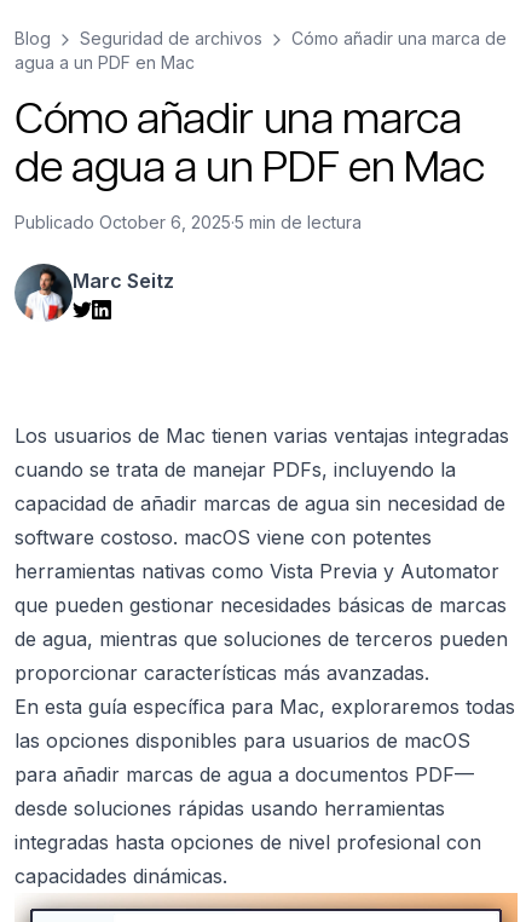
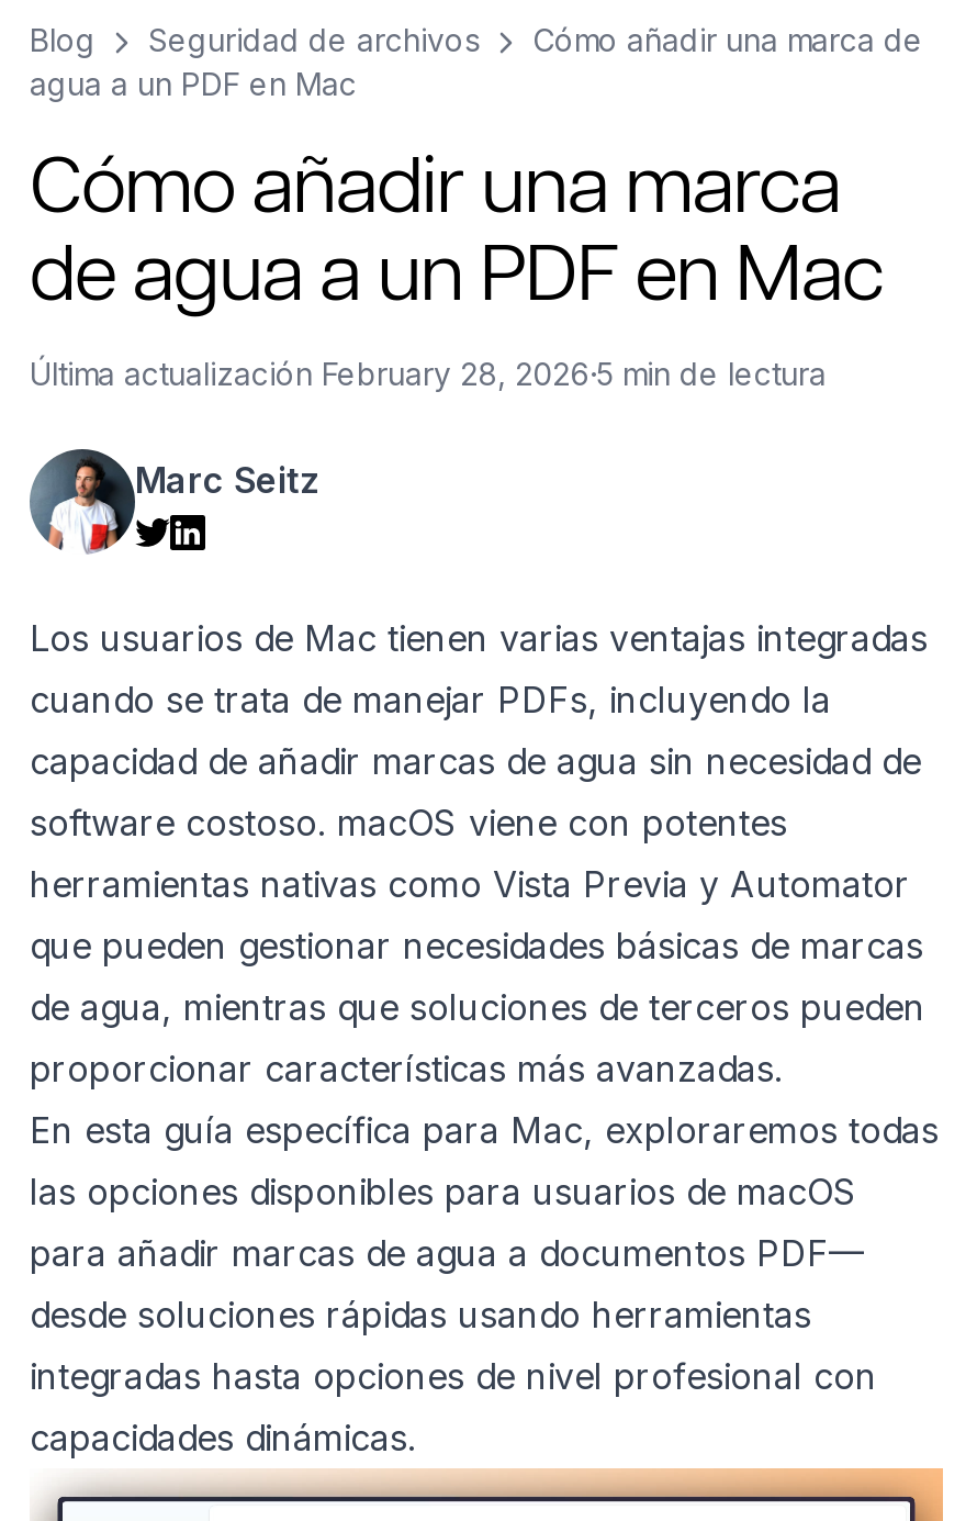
- Publicado October 6, 2025·5 min de lectura
+ Última actualización February 28, 2026·5 min de lectura
